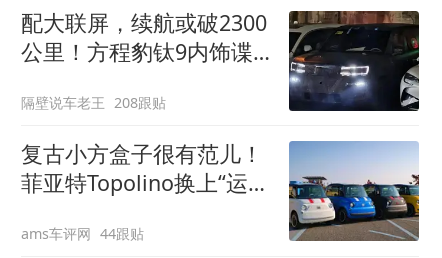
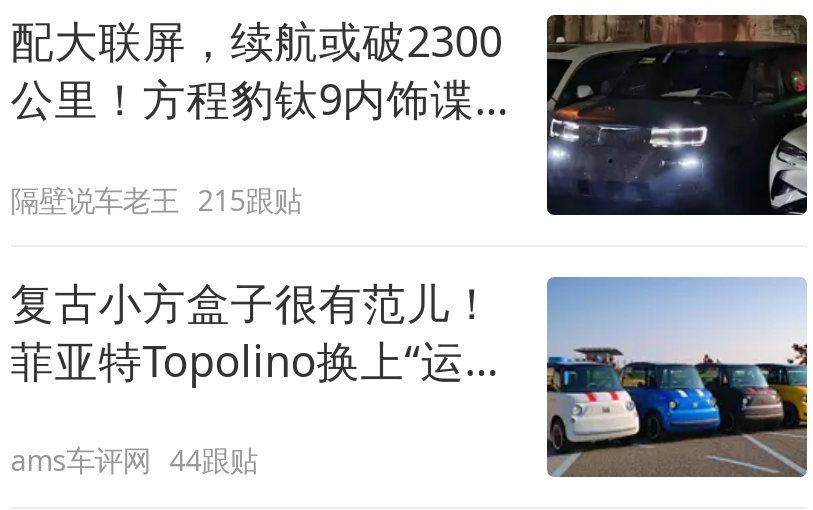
- 隔壁说车老王 208跟贴
+ 隔壁说车老王 215跟贴
